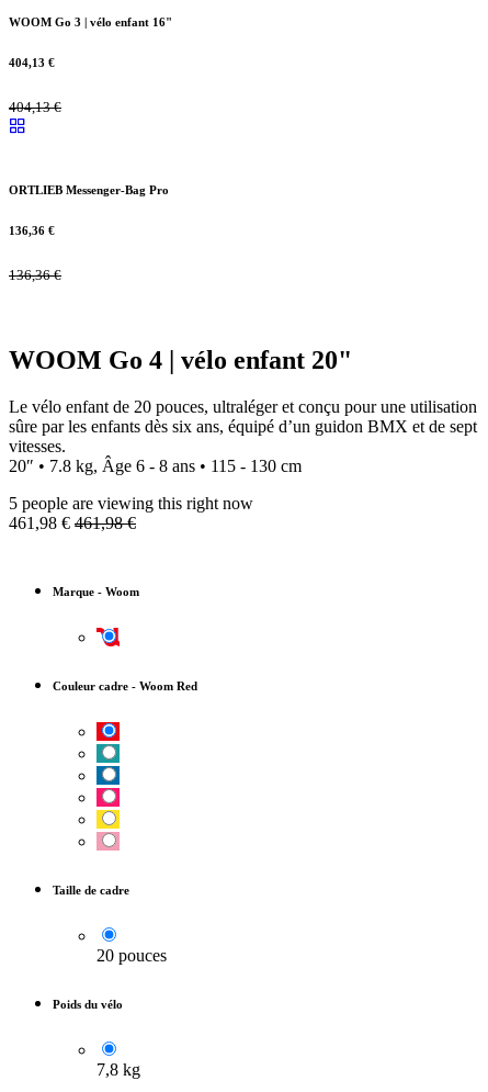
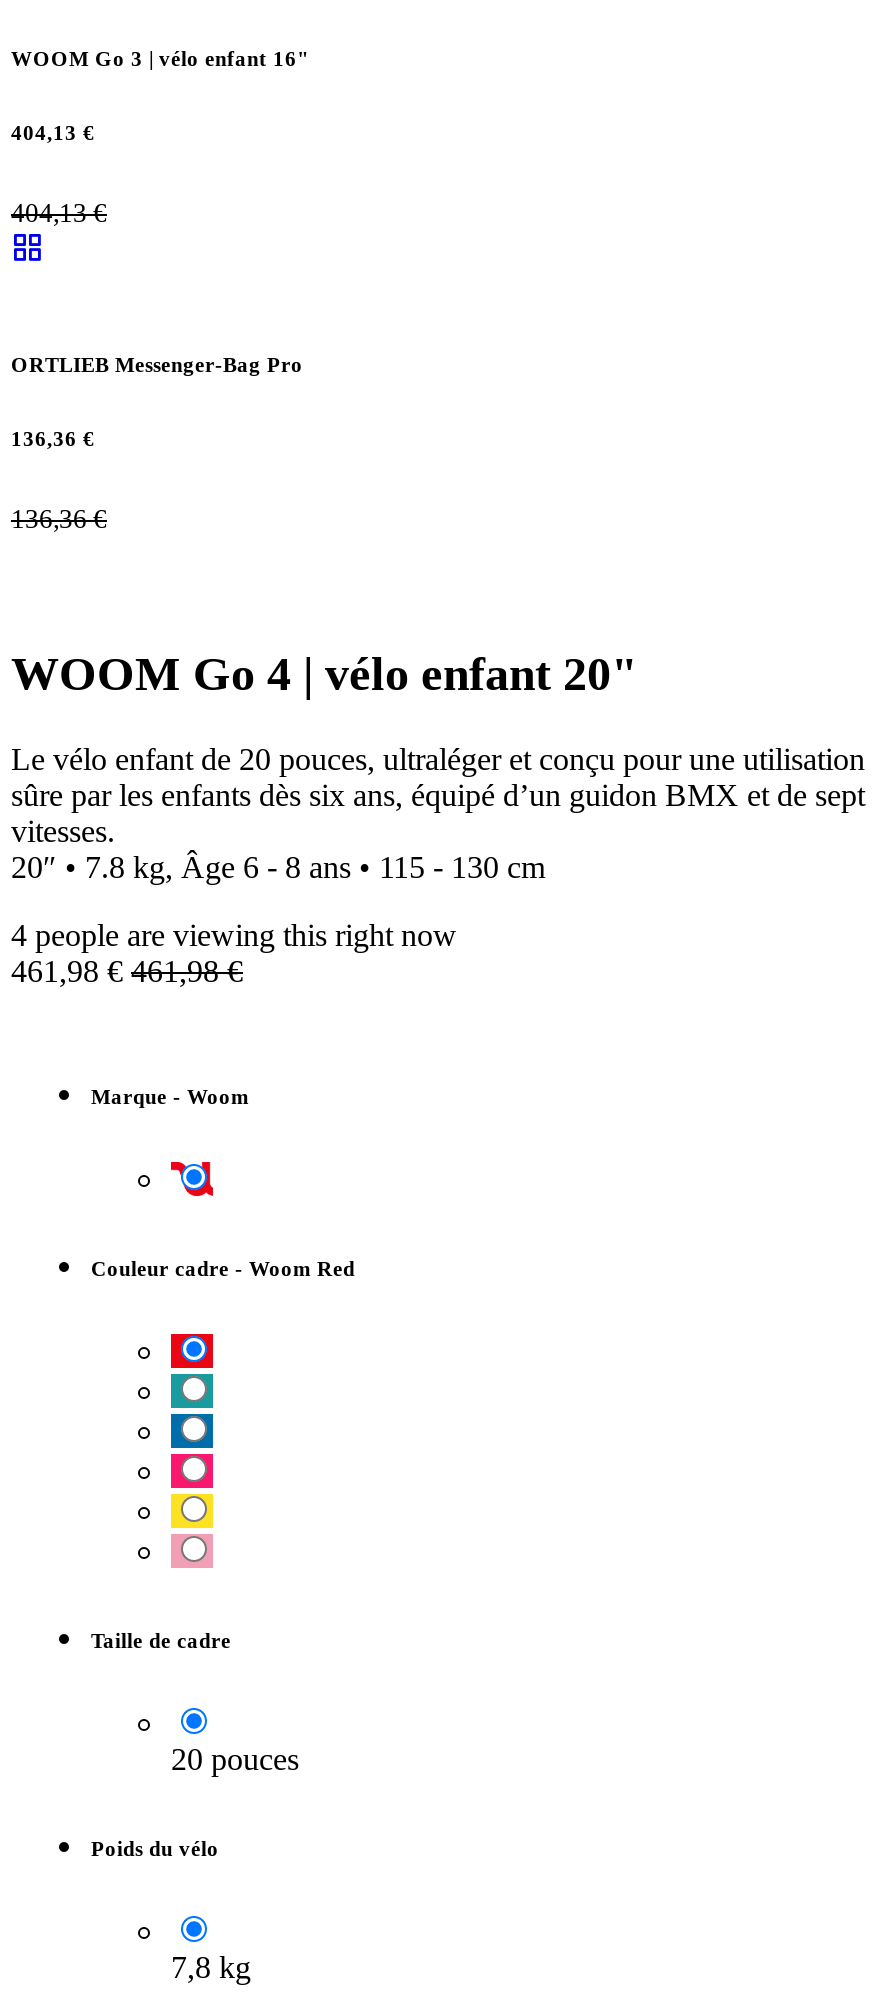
- 5 people are viewing this right now
+ 4 people are viewing this right now
